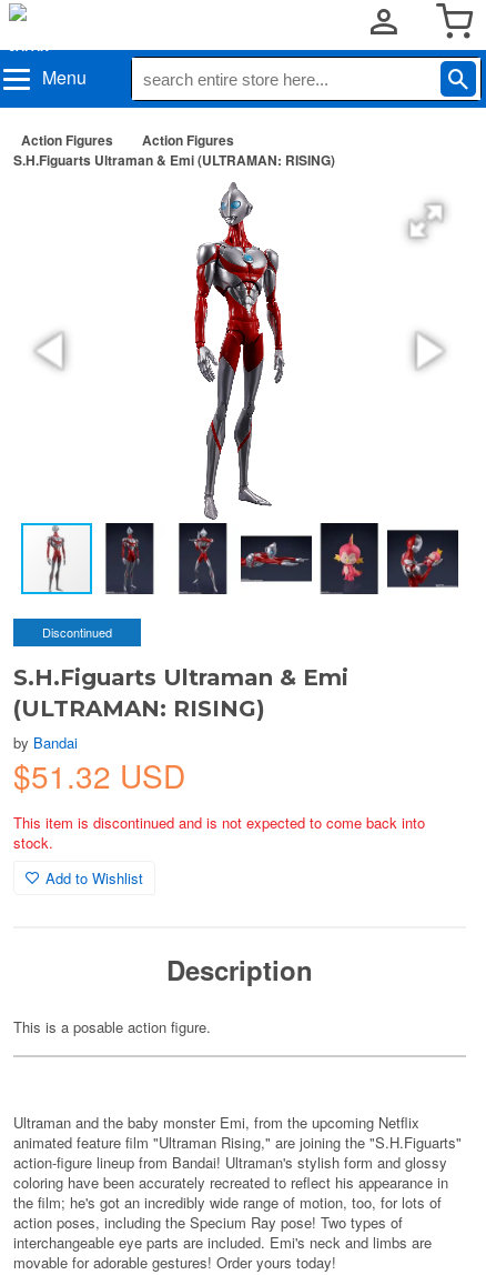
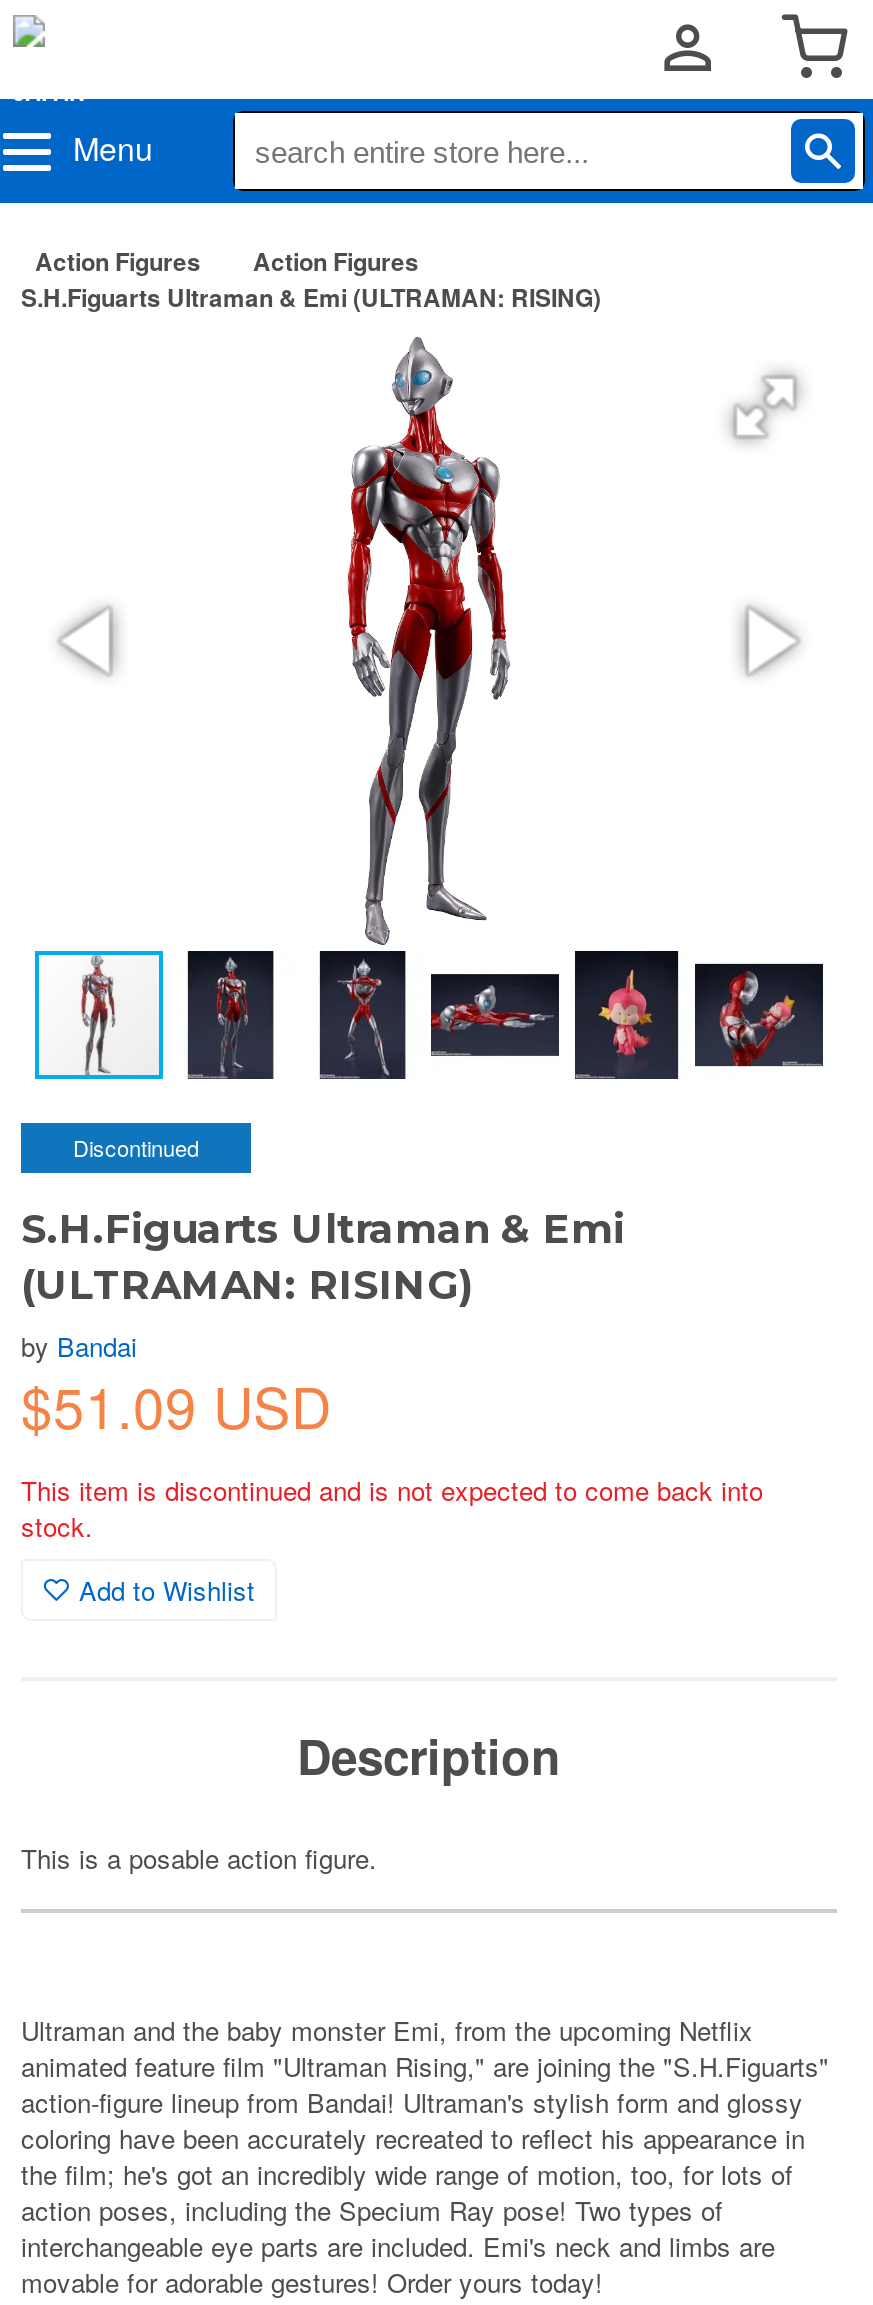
- $51.32 USD
+ $51.09 USD
